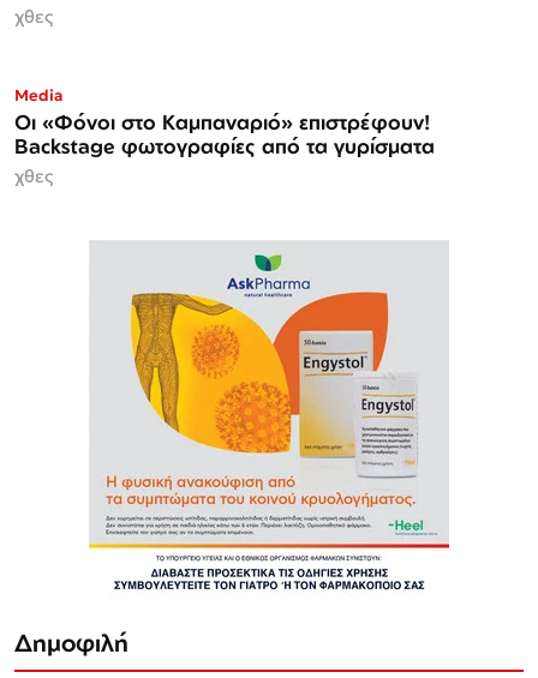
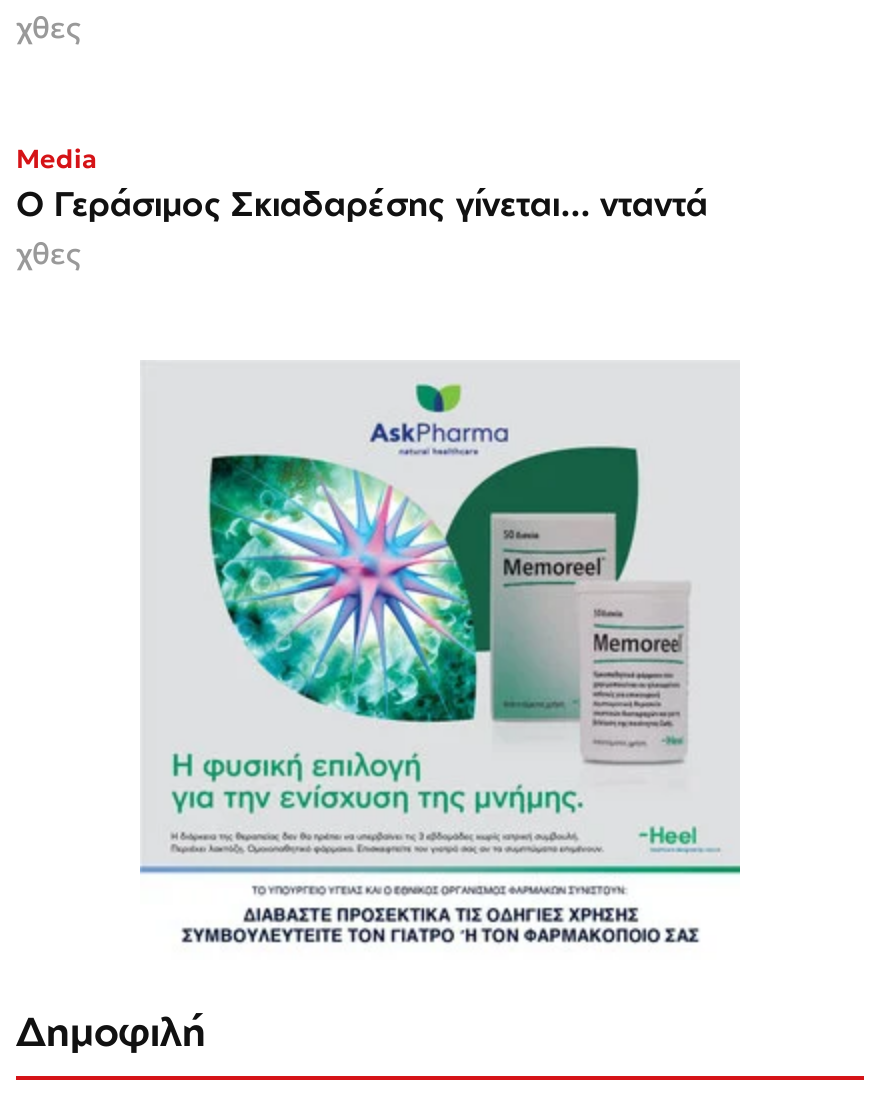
- Οι «Φόνοι στο Καμπαναριό» επιστρέφουν!
- Backstage φωτογραφίες από τα γυρίσματα
+ Ο Γεράσιμος Σκιαδαρέσης γίνεται... νταντά

- [image]
+ [image]
